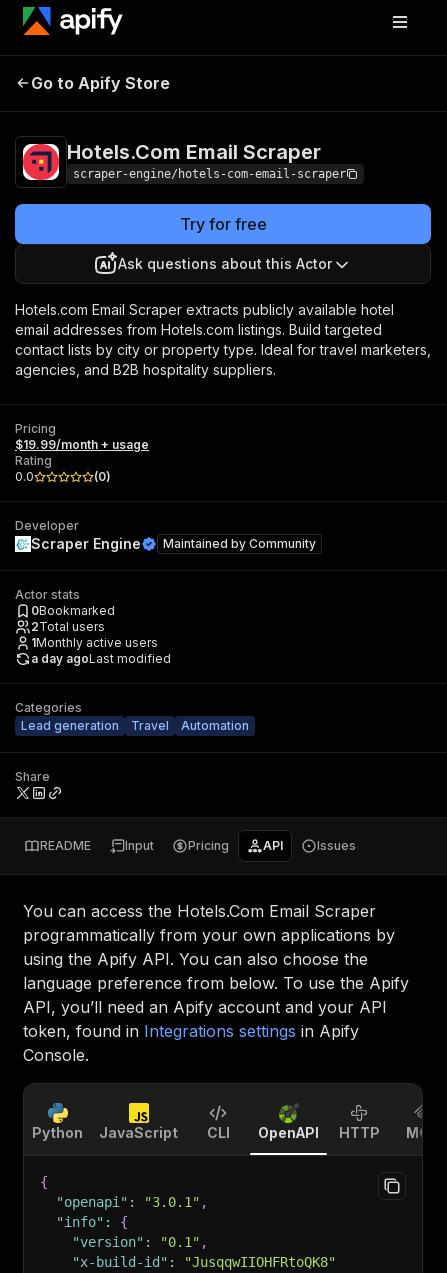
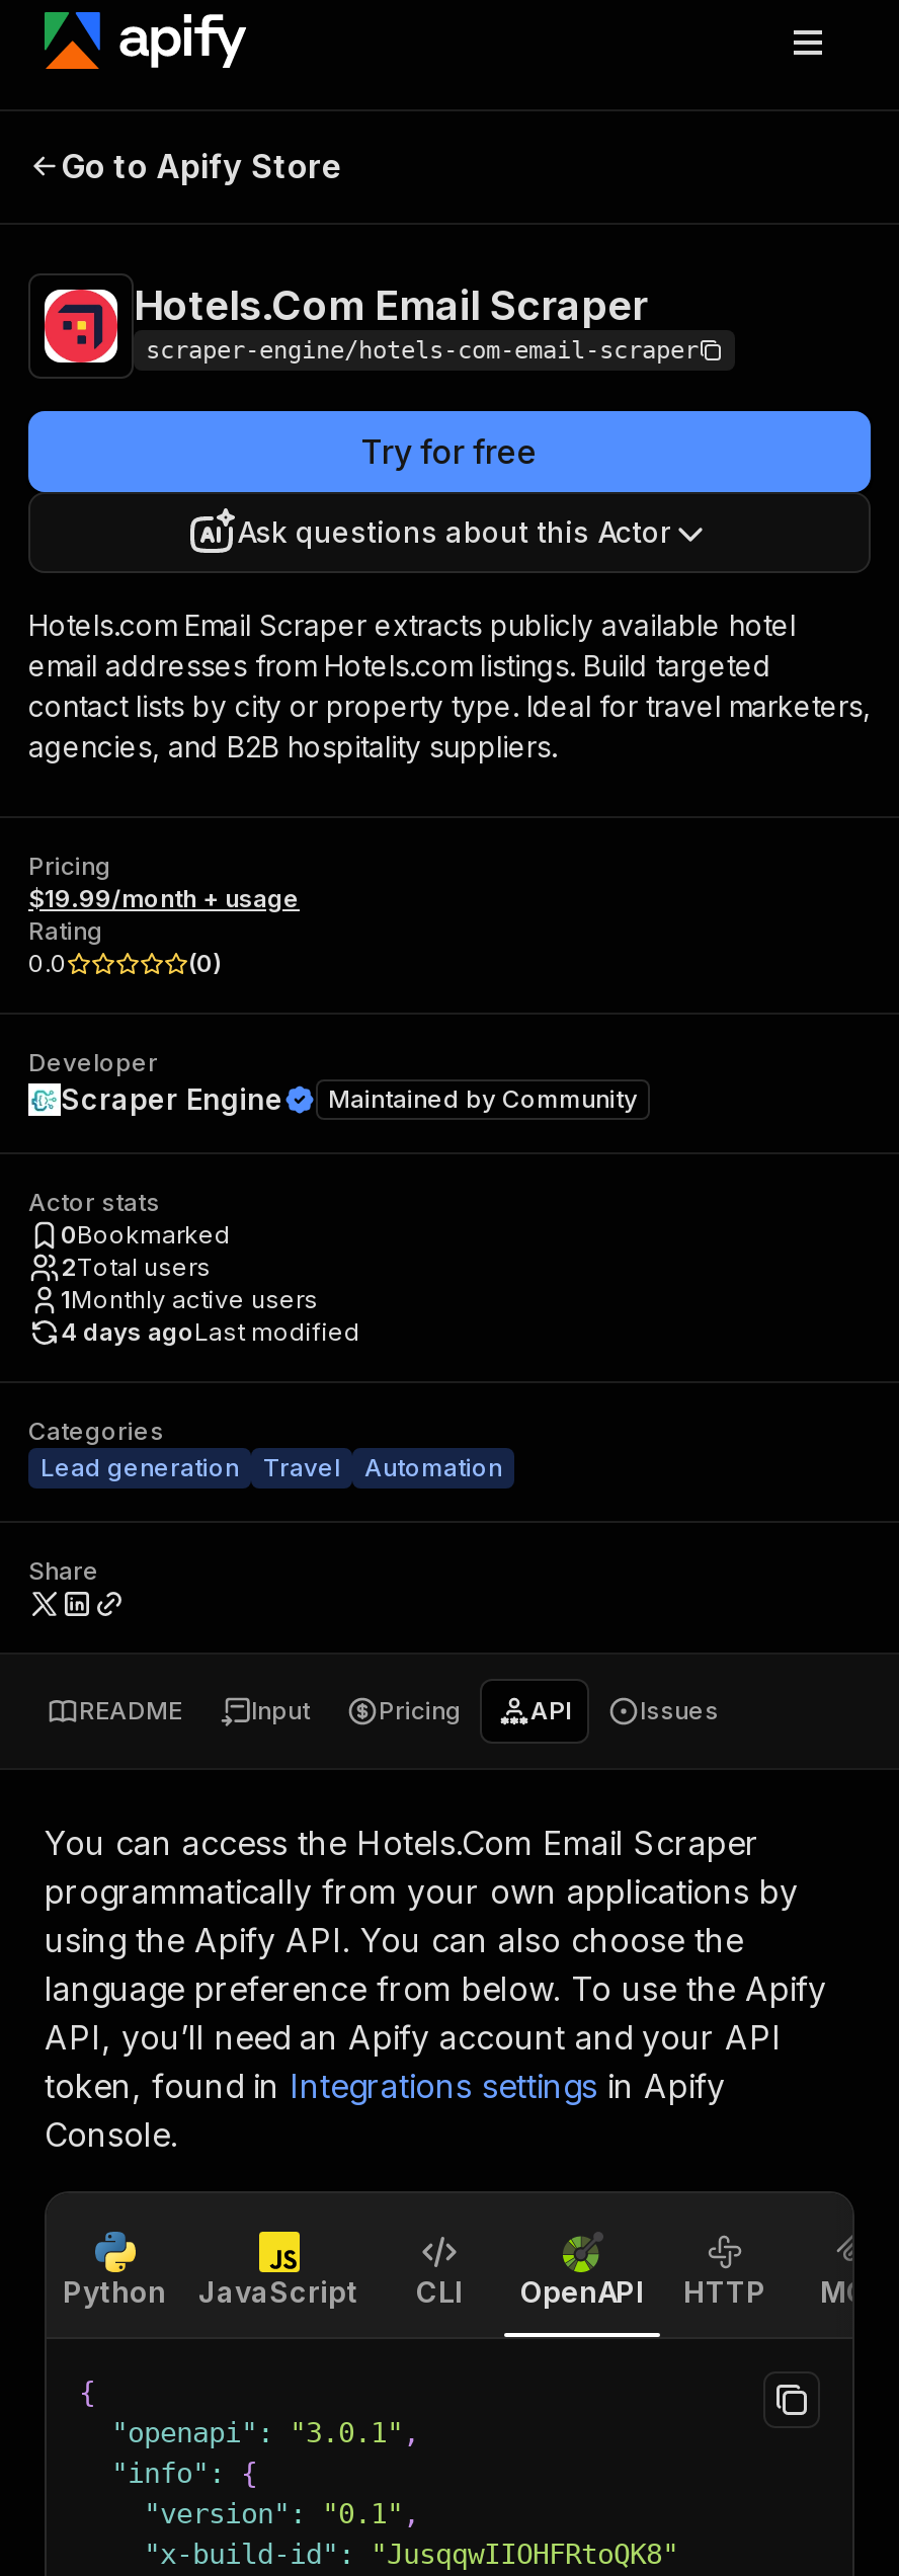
- a day agoLast modified
+ 4 days agoLast modified
